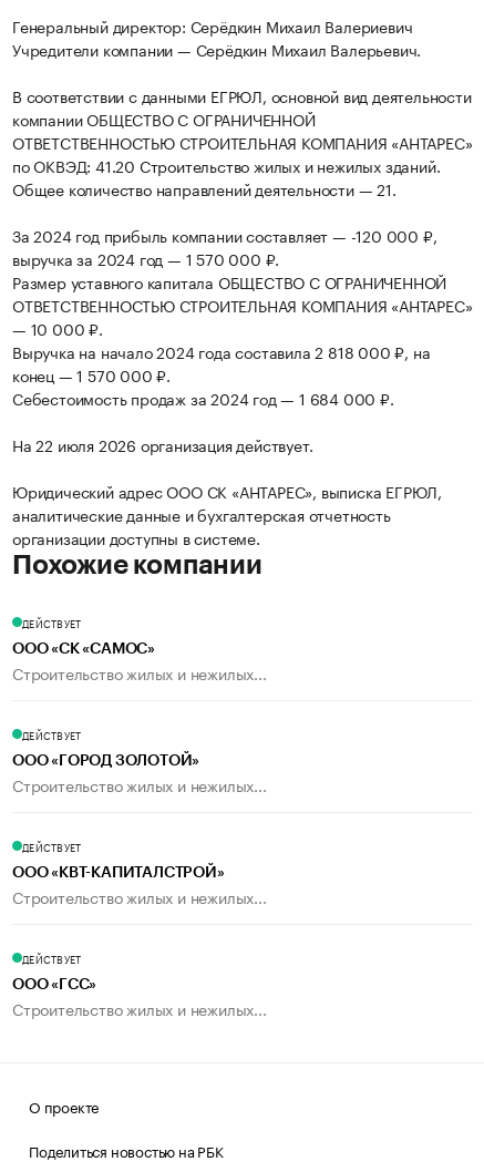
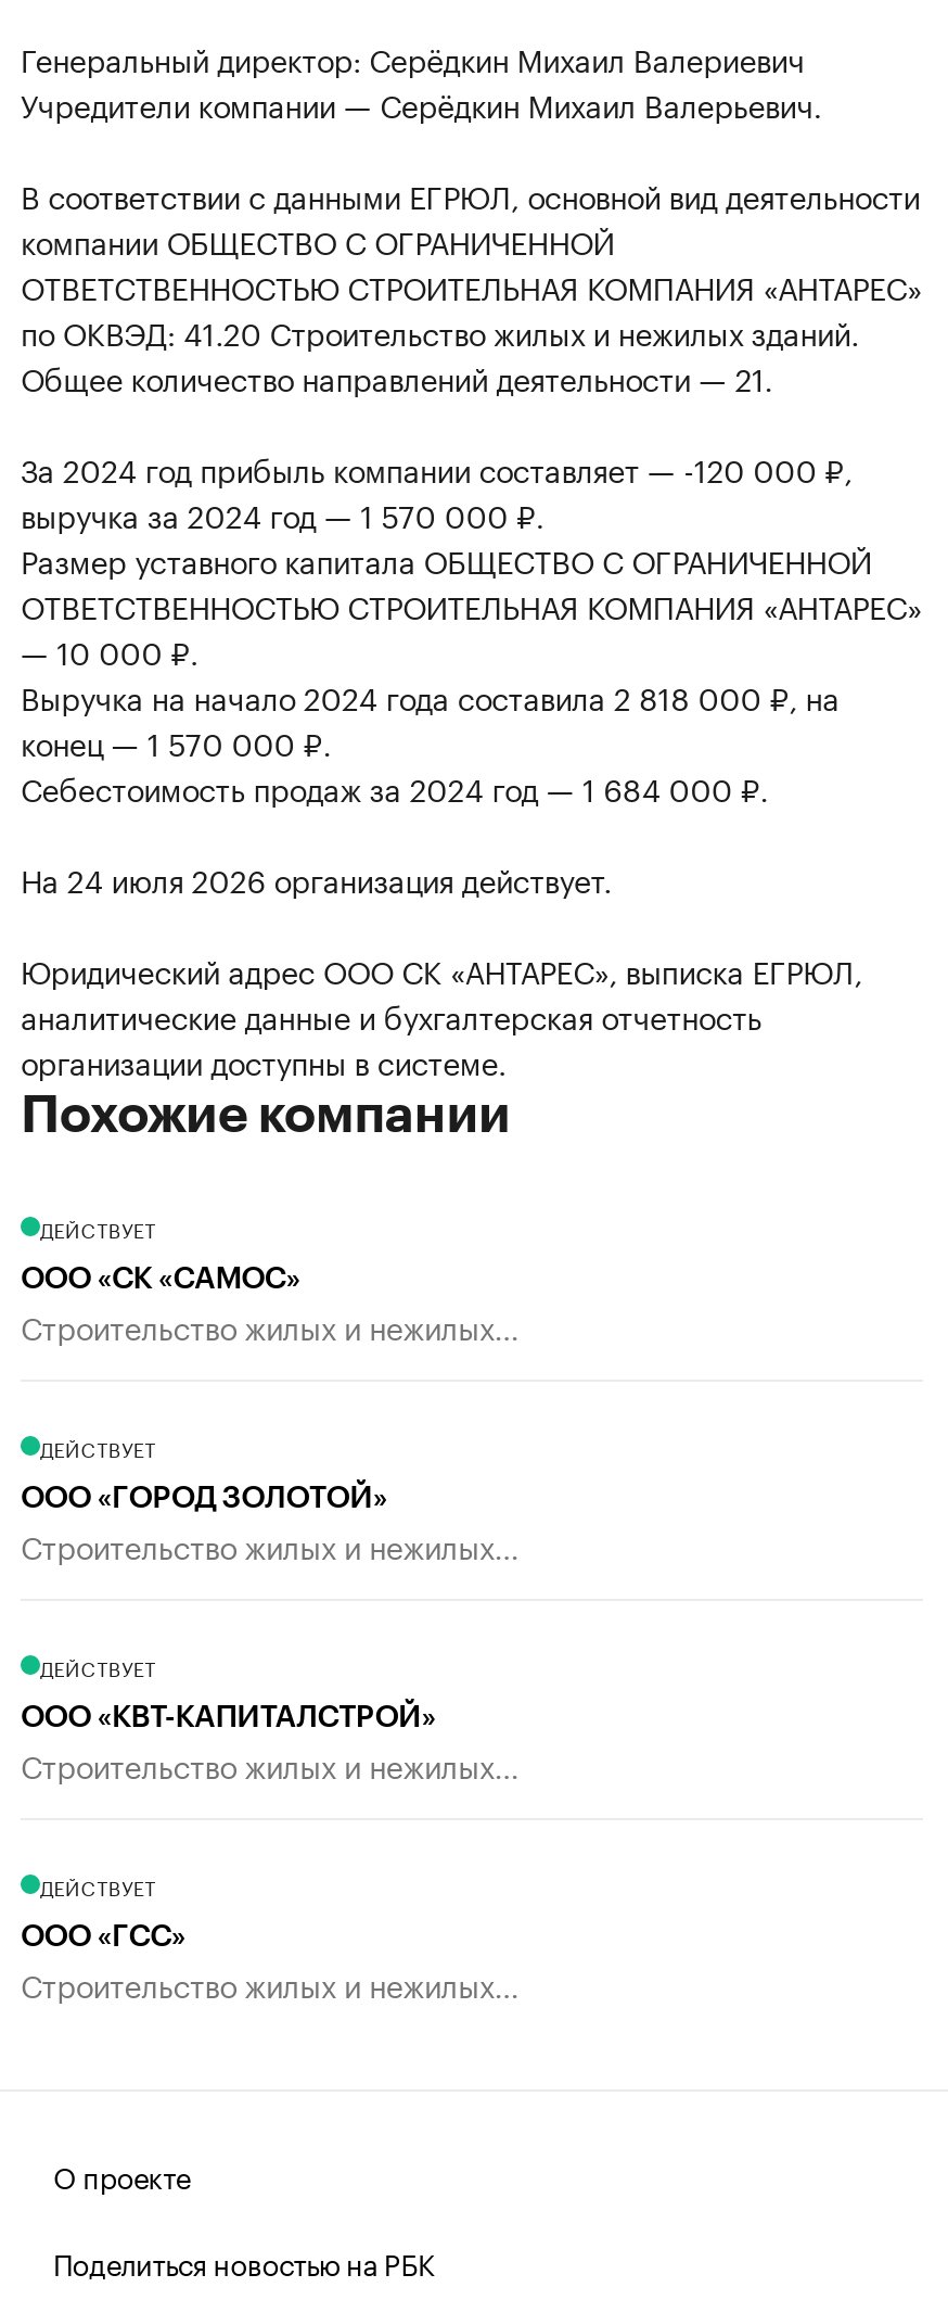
- На 22 июля 2026 организация действует.
+ На 24 июля 2026 организация действует.
